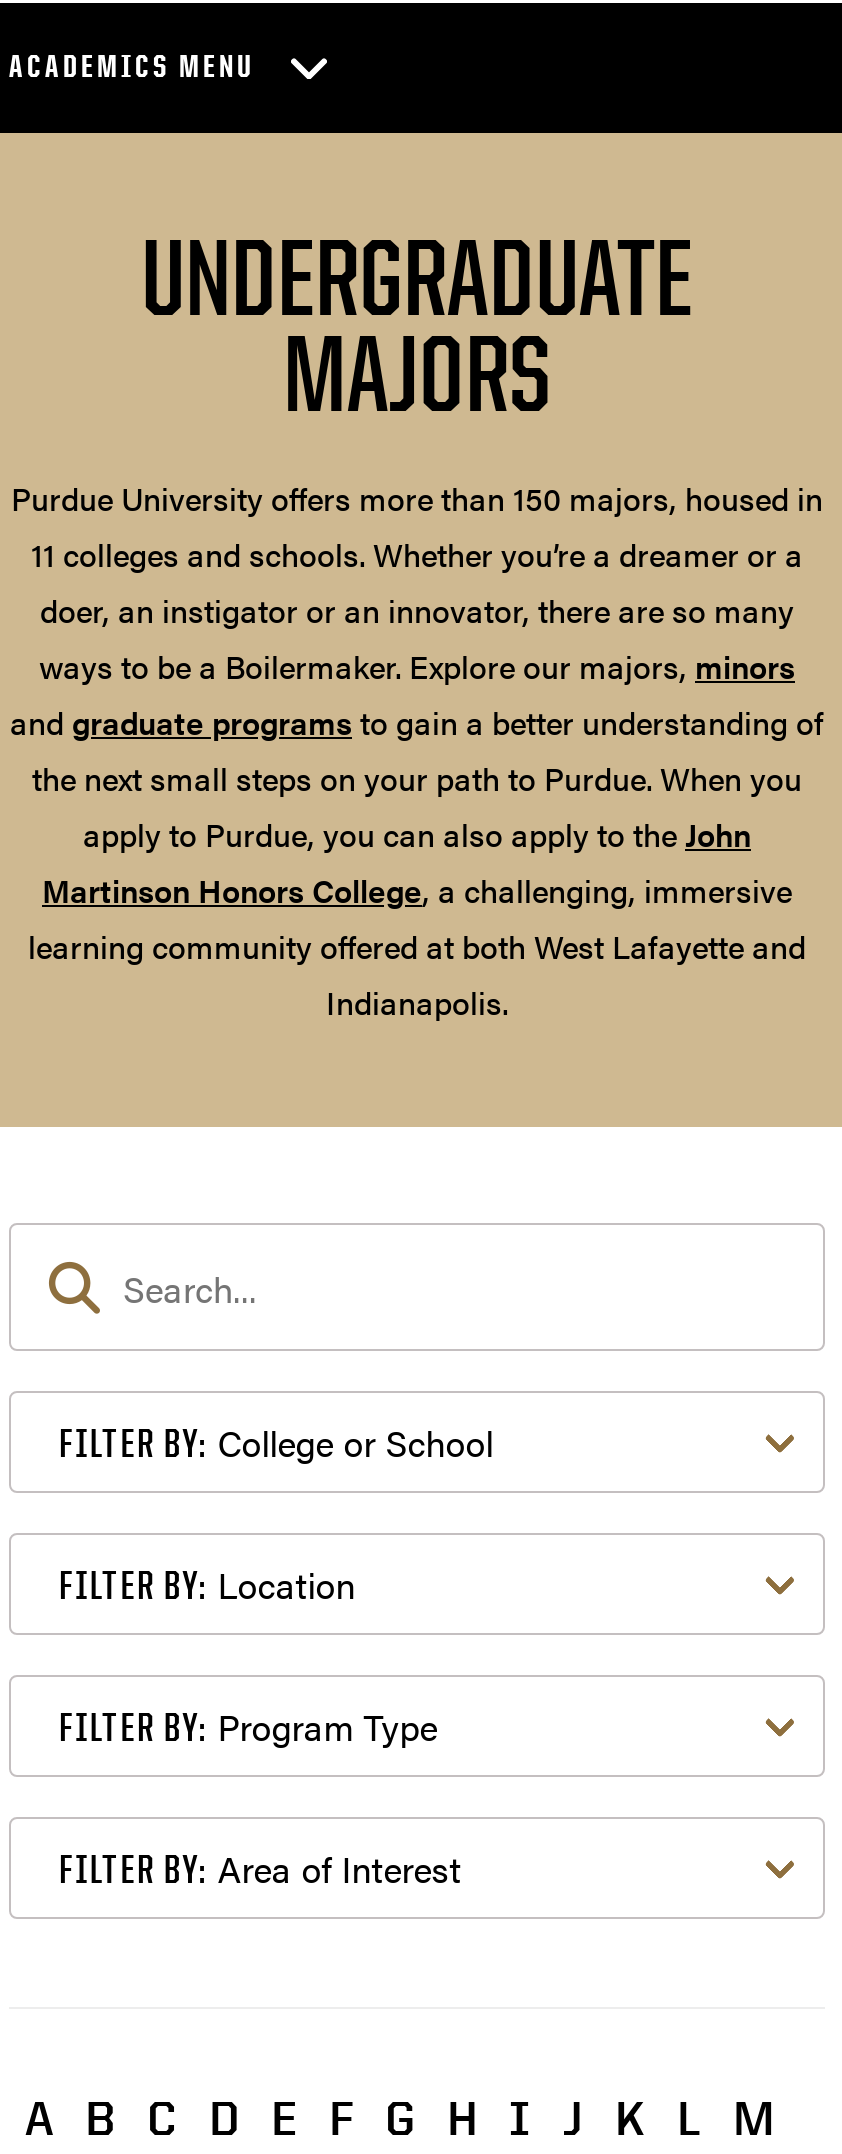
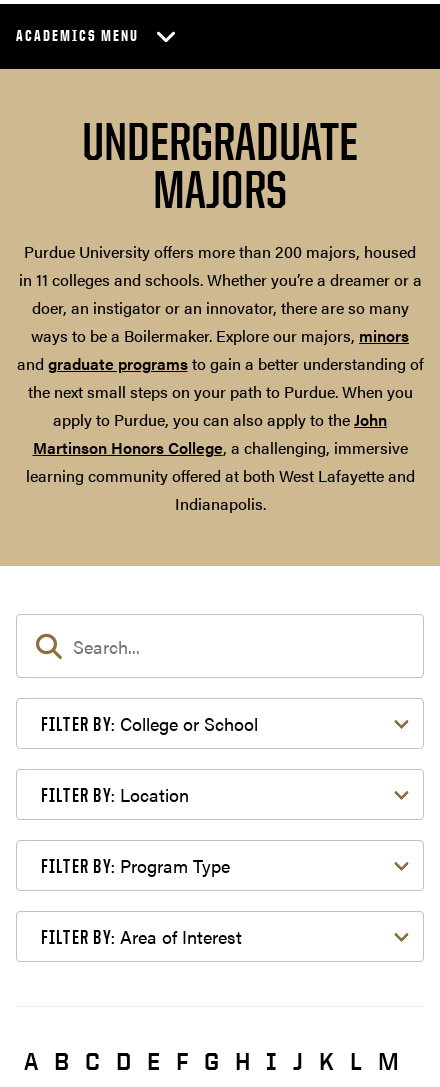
- Purdue University offers more than 150 majors, housed in
- 11 colleges and schools. Whether you’re a dreamer or a
+ Purdue University offers more than 200 majors, housed
+ in 11 colleges and schools. Whether you’re a dreamer or a
